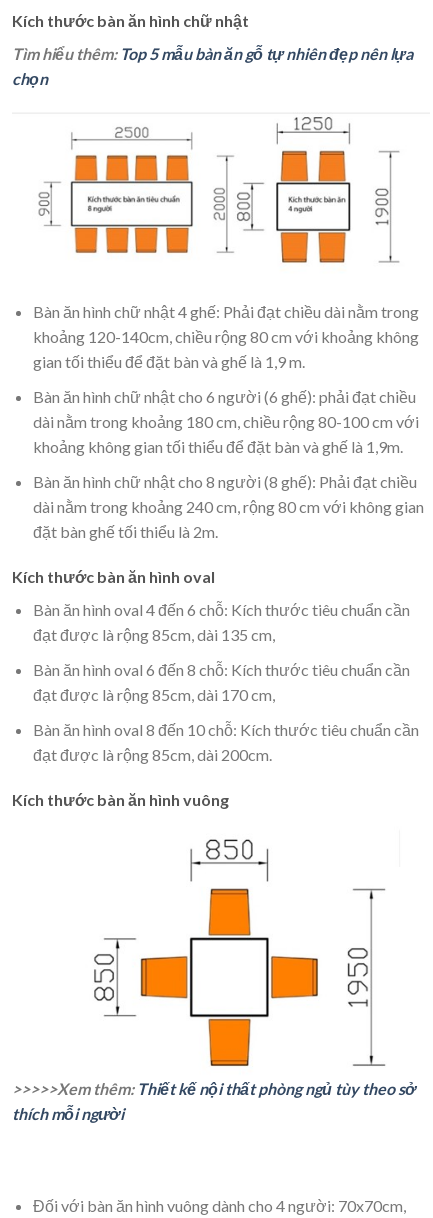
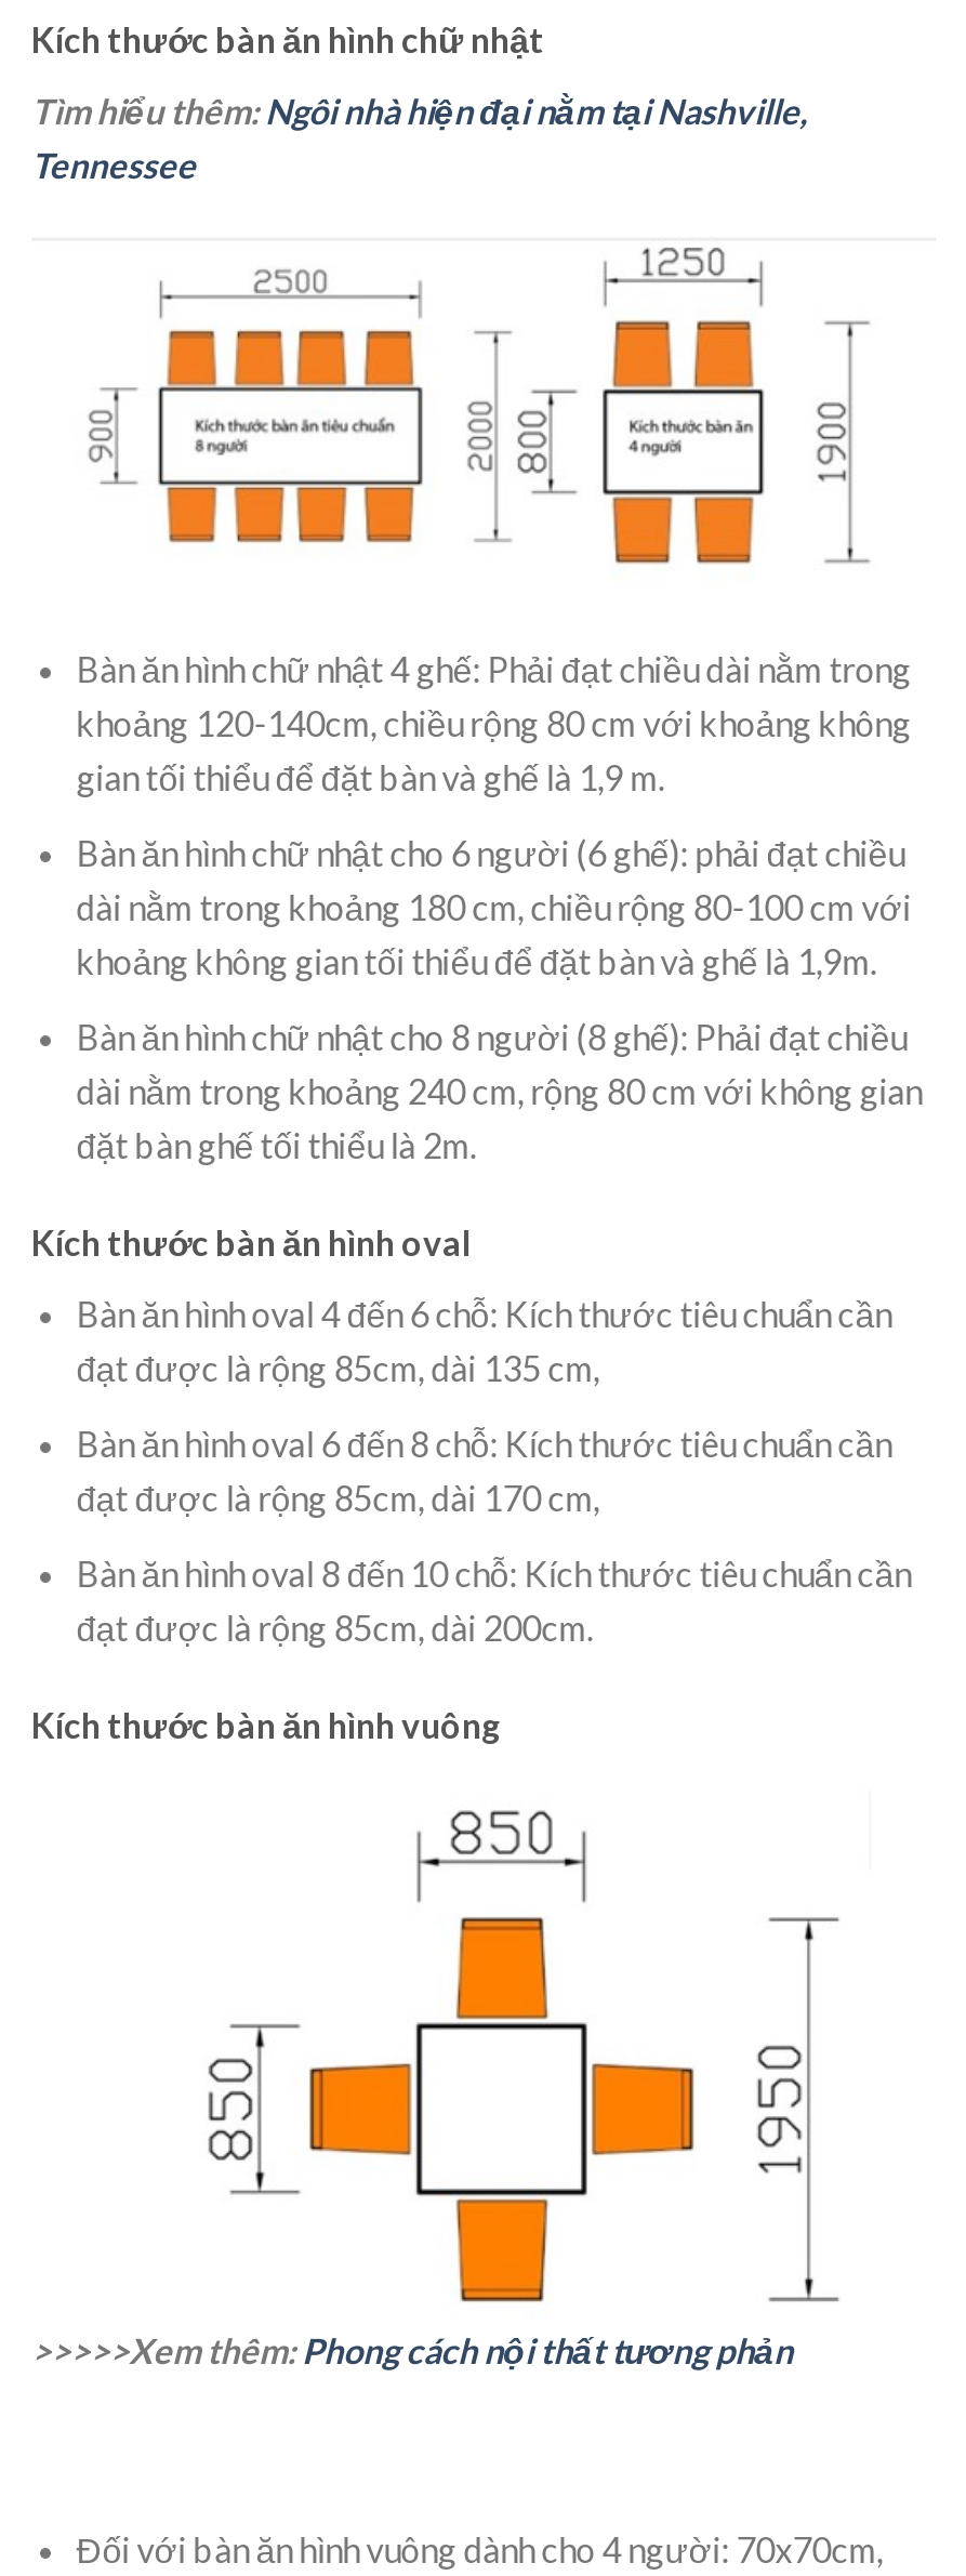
- Tìm hiểu thêm: Top 5 mẫu bàn ăn gỗ tự nhiên đẹp nên lựa
- chọn
+ Tìm hiểu thêm: Ngôi nhà hiện đại nằm tại Nashville,
+ Tennessee

- >>>>>Xem thêm: Thiết kế nội thất phòng ngủ tùy theo sở
- thích mỗi người
+ >>>>>Xem thêm: Phong cách nội thất tương phản
